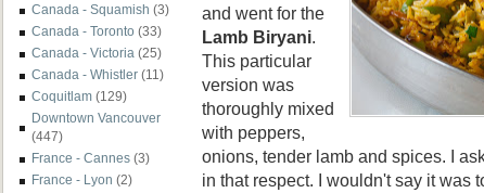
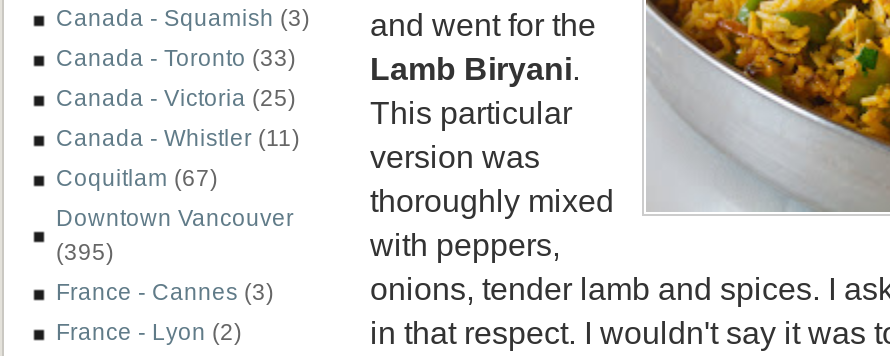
- Coquitlam (129)
+ Coquitlam (67)

- (447)
+ (395)
